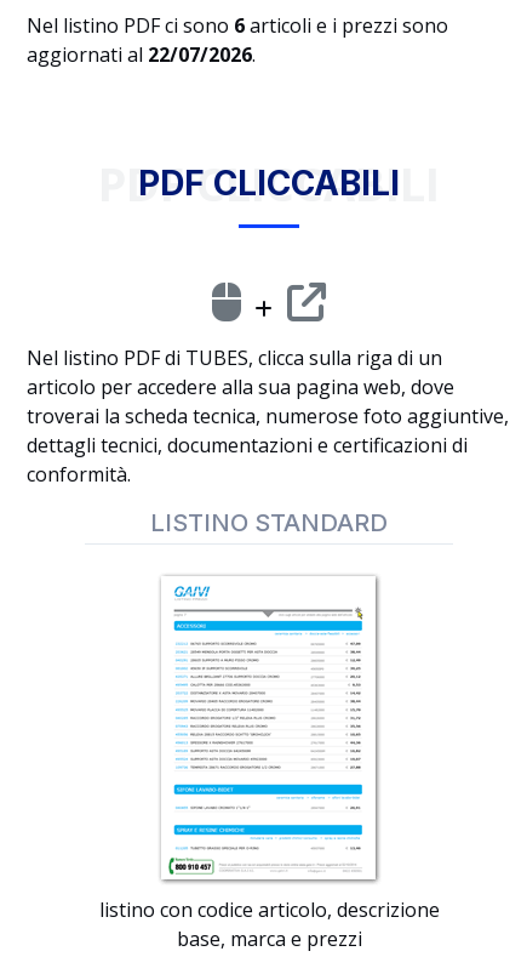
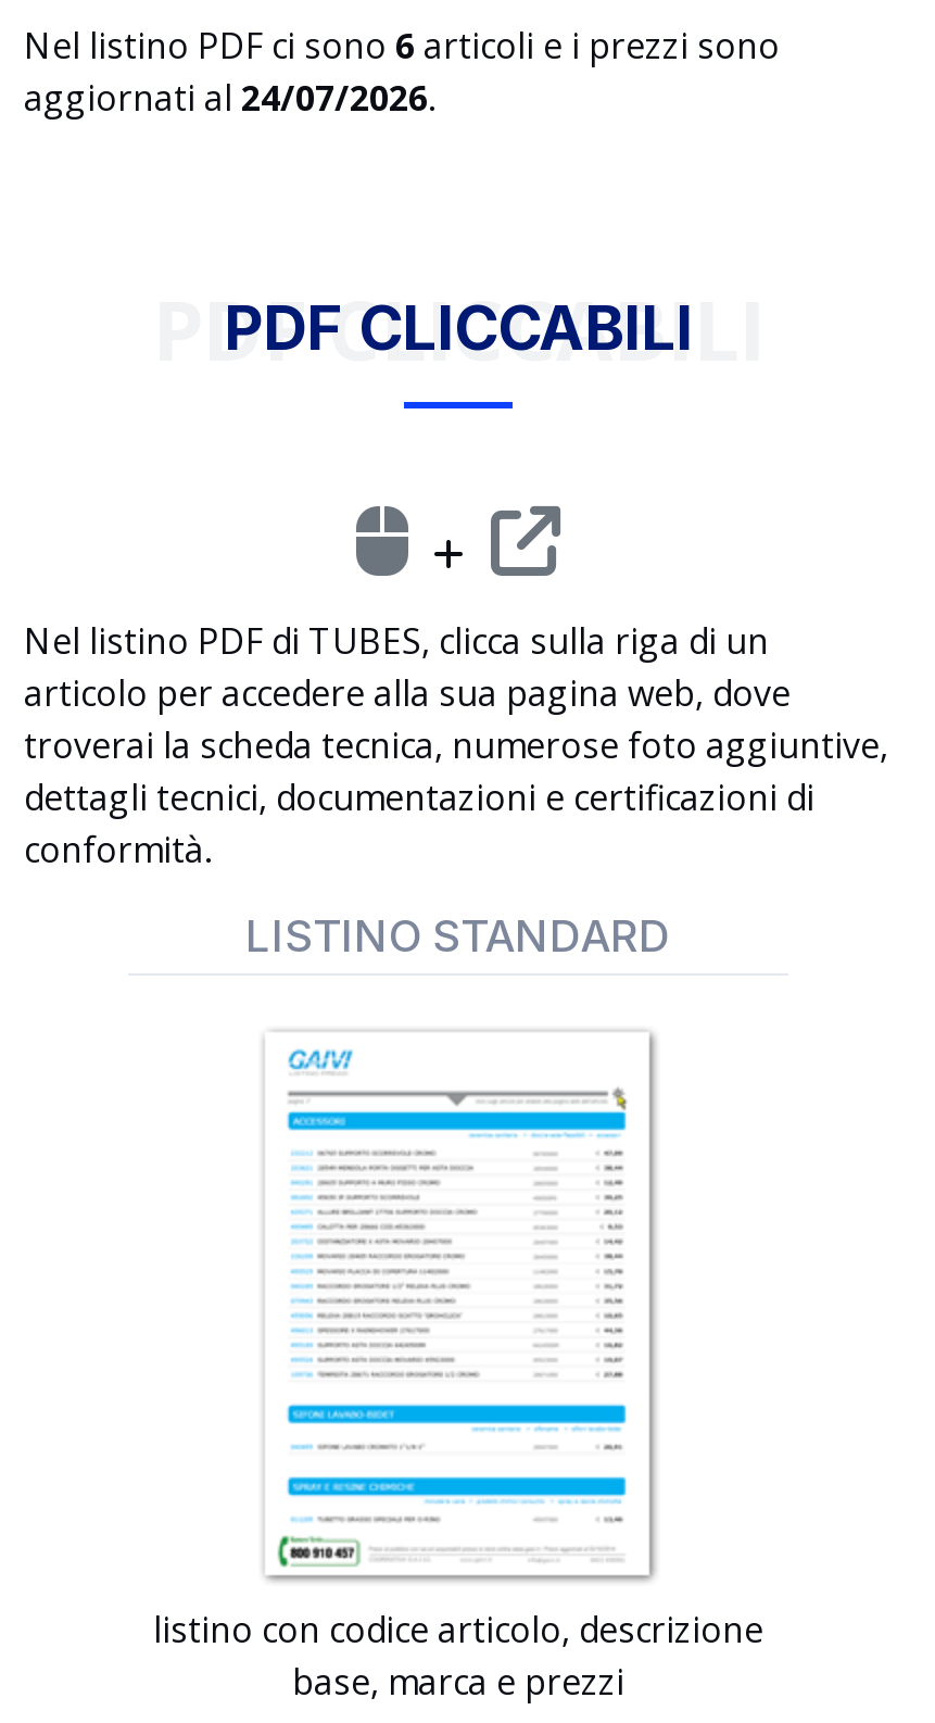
- aggiornati al 22/07/2026.
+ aggiornati al 24/07/2026.
